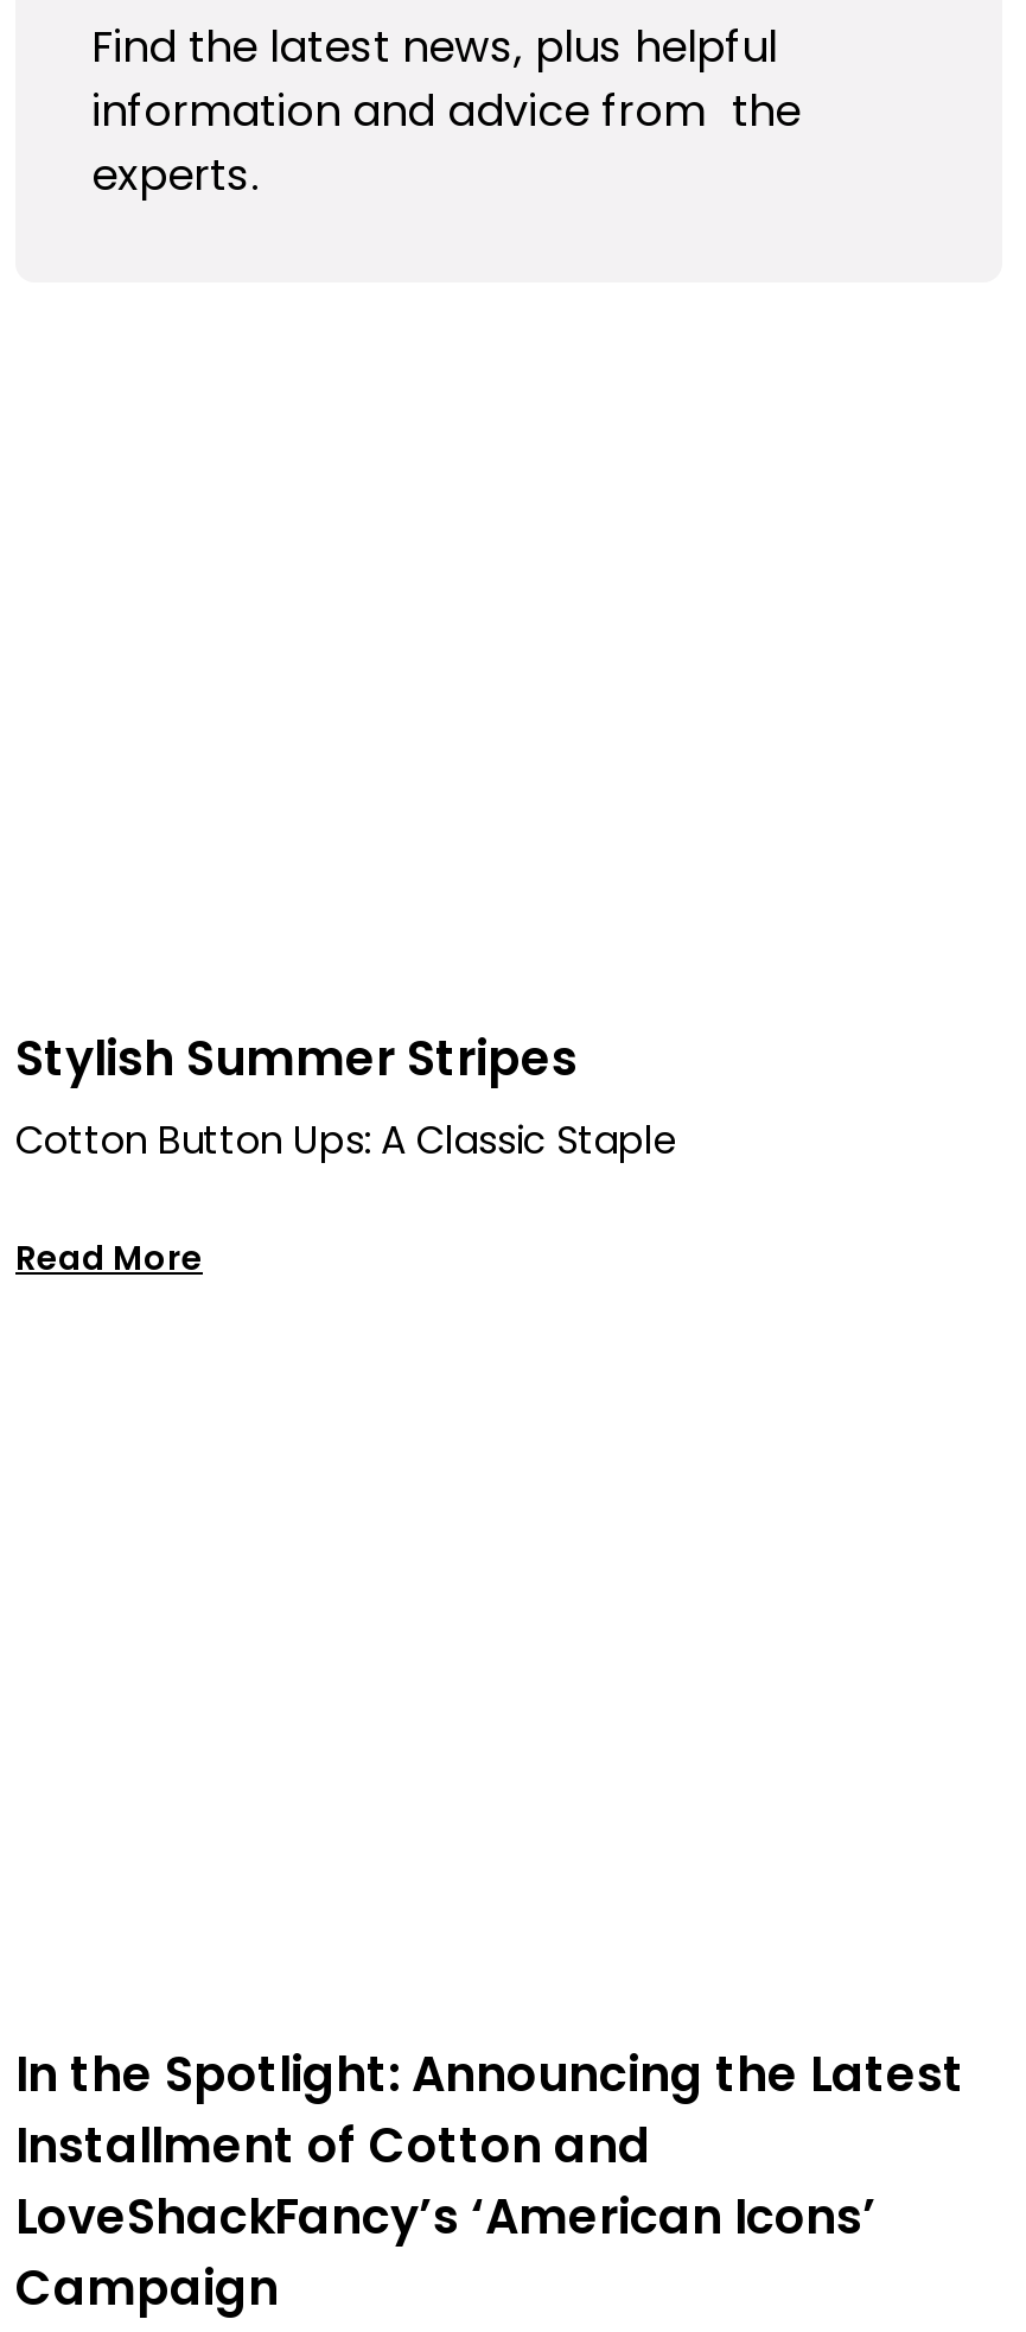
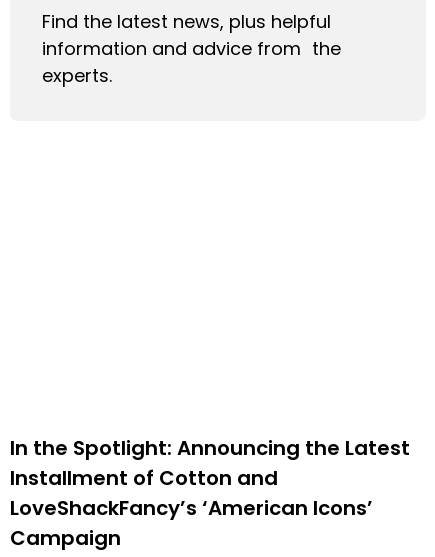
- Stylish Summer Stripes
- Cotton Button Ups: A Classic Staple
- Read More
